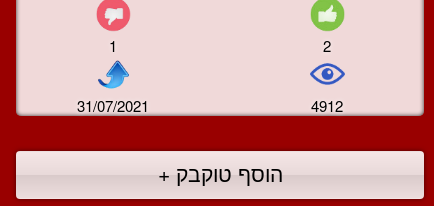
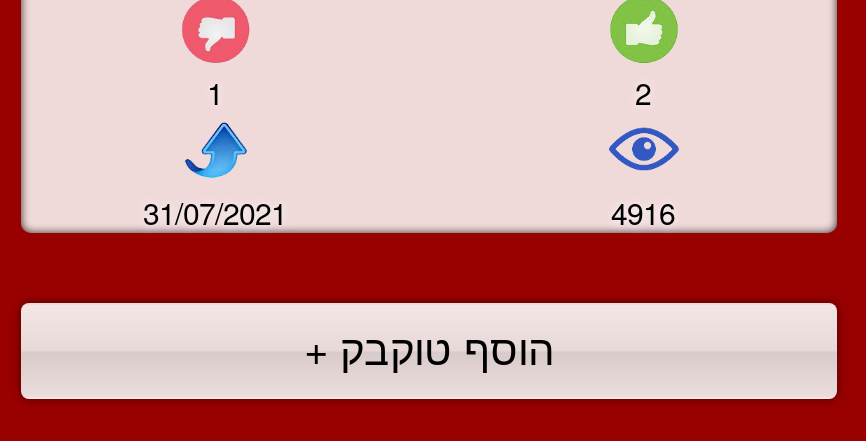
- 4912
+ 4916
